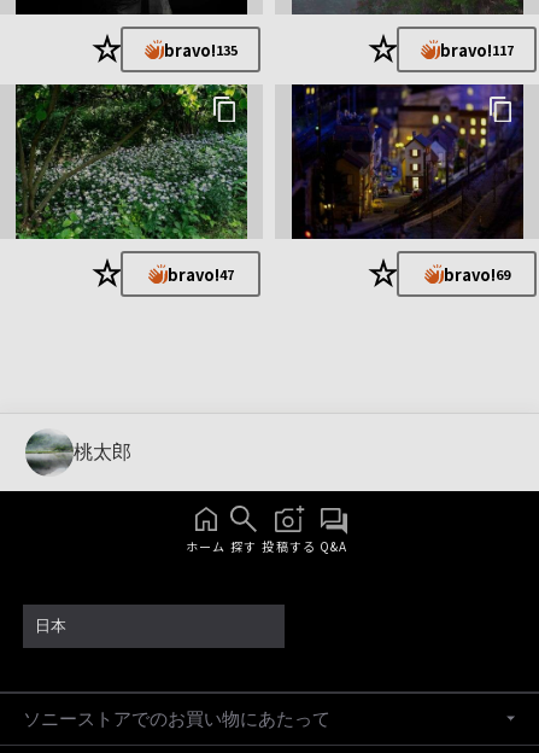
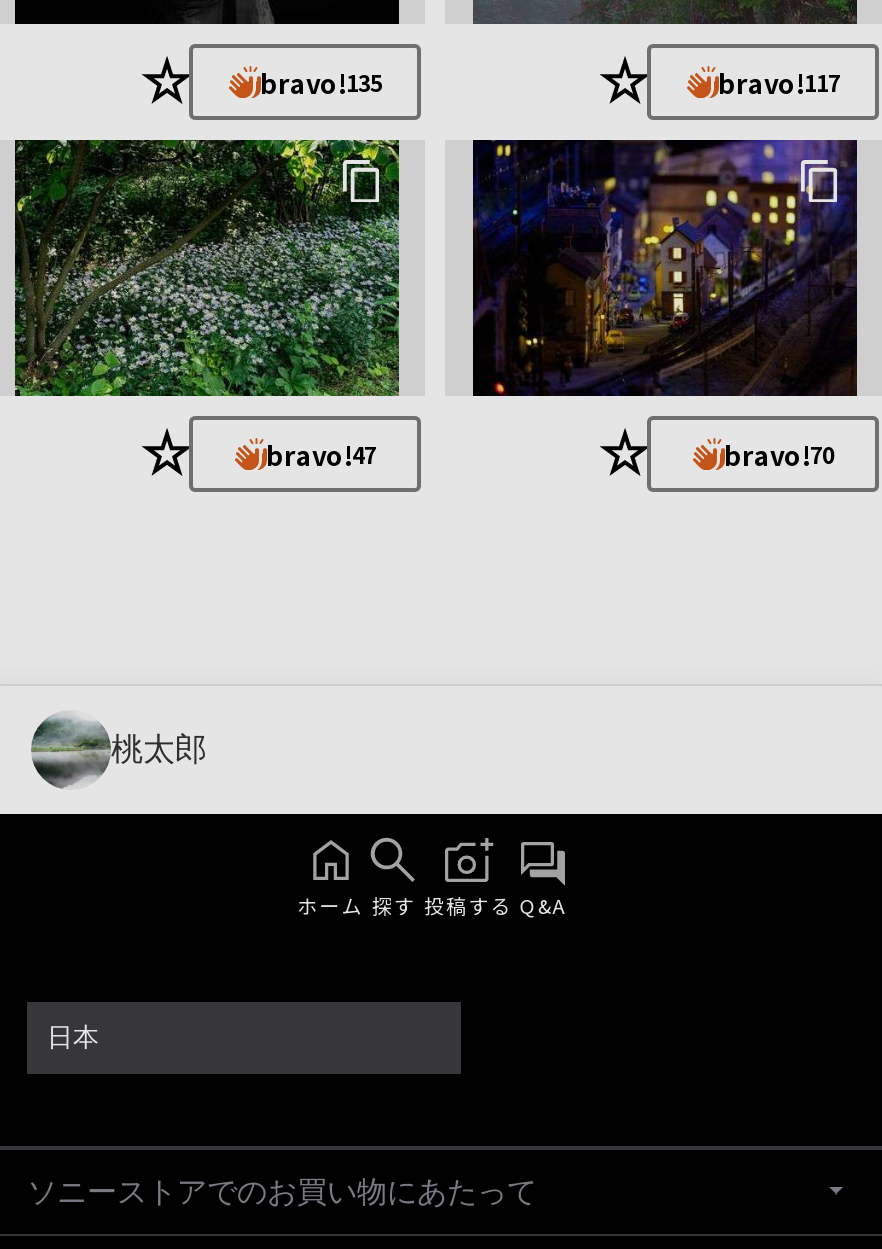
- bravo!69
+ bravo!70
